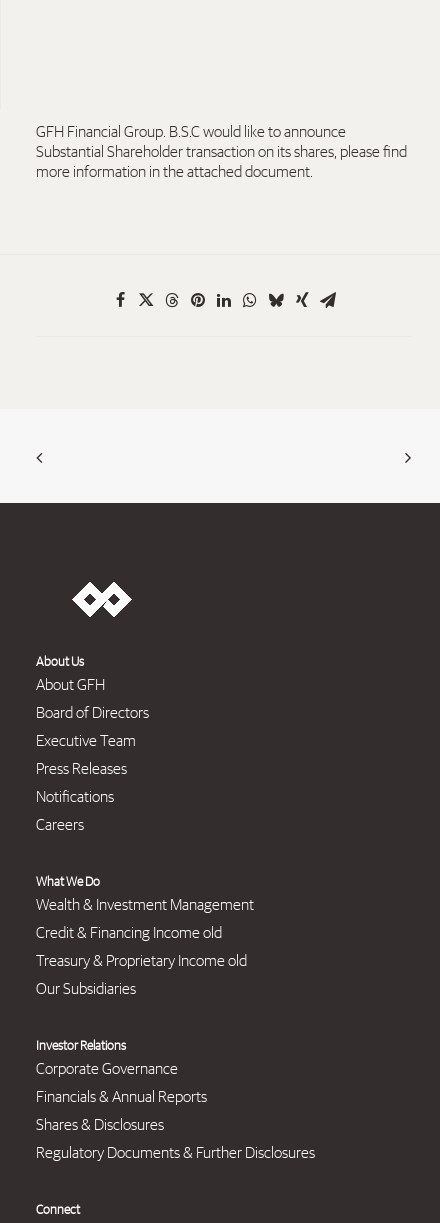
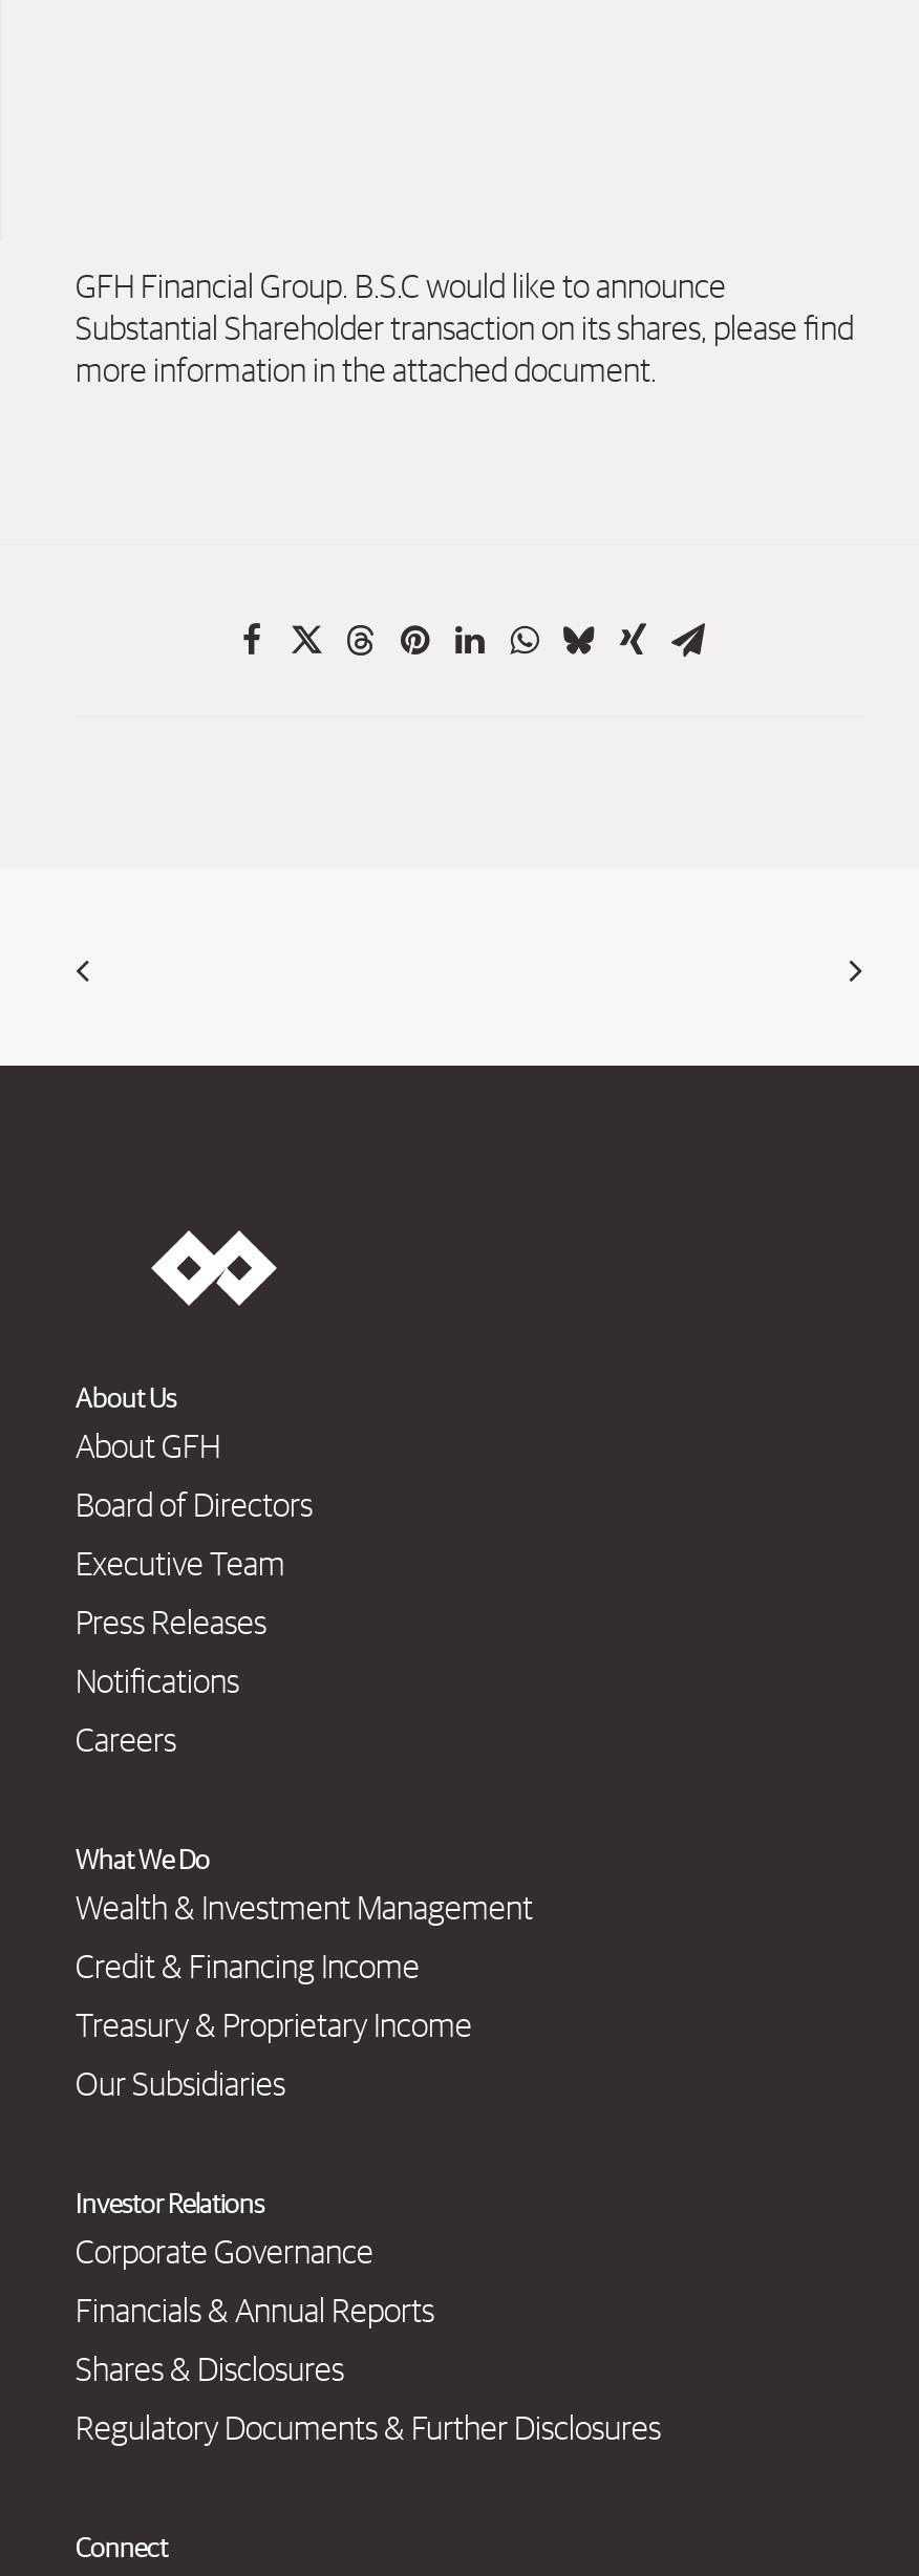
- Credit & Financing Income old
+ Credit & Financing Income

- Treasury & Proprietary Income old
+ Treasury & Proprietary Income
